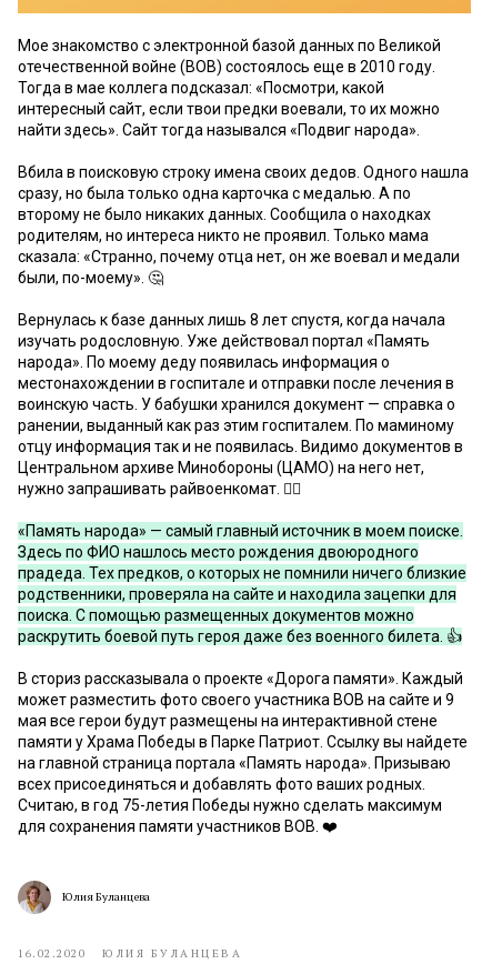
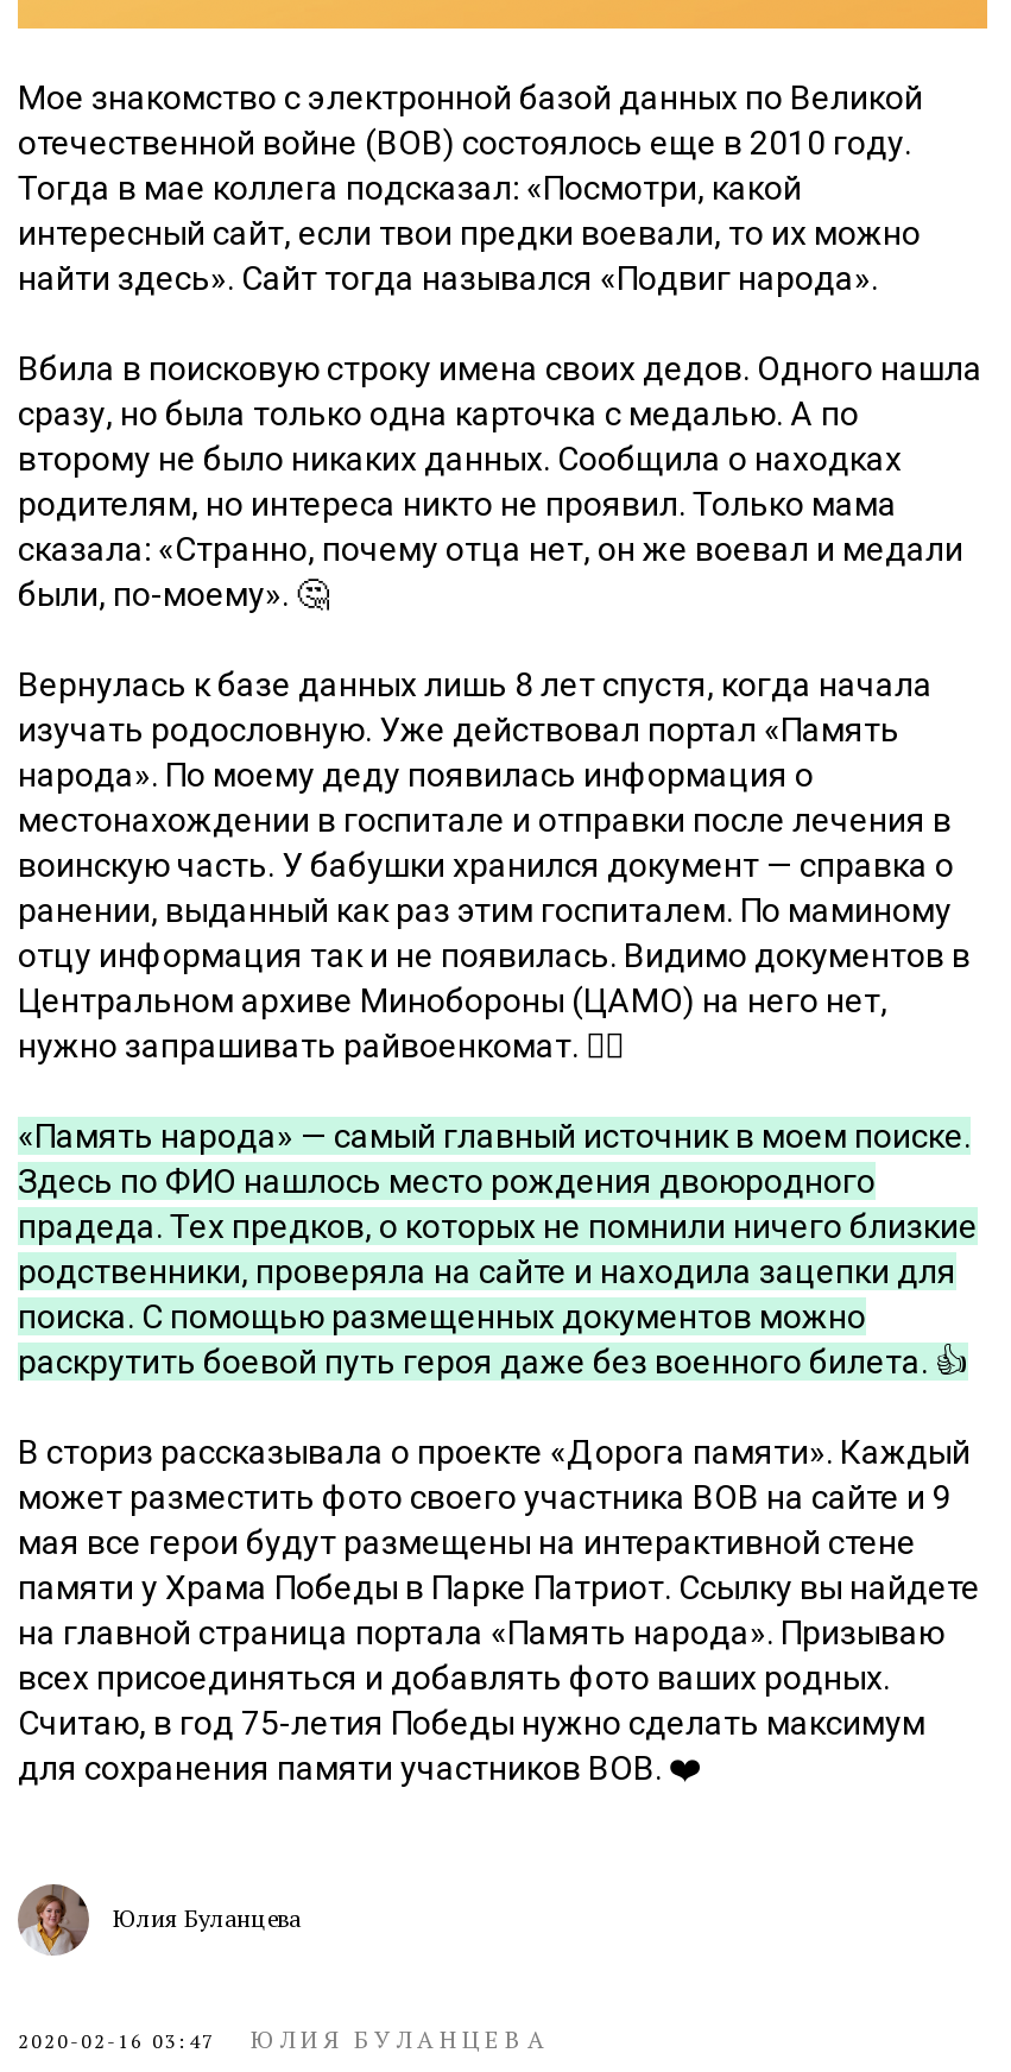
- 16.02.2020 ЮЛИЯ БУЛАНЦЕВА
+ 2020-02-16 03:47 ЮЛИЯ БУЛАНЦЕВА
